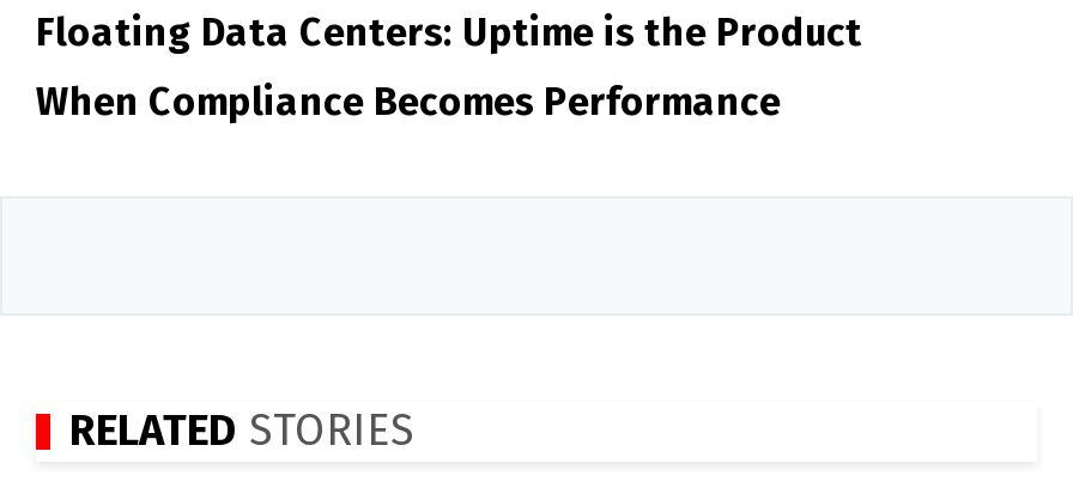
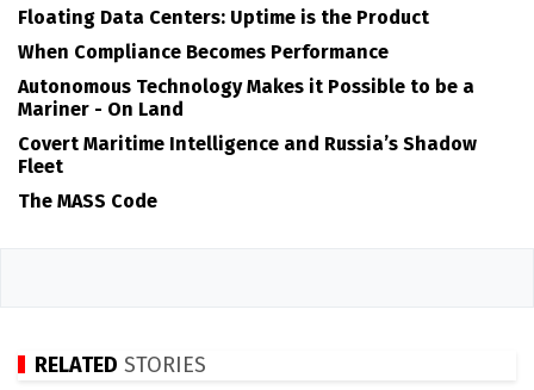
+ Autonomous Technology Makes it Possible to be a
+ Mariner - On Land
+ Covert Maritime Intelligence and Russia’s Shadow
+ Fleet
+ The MASS Code
